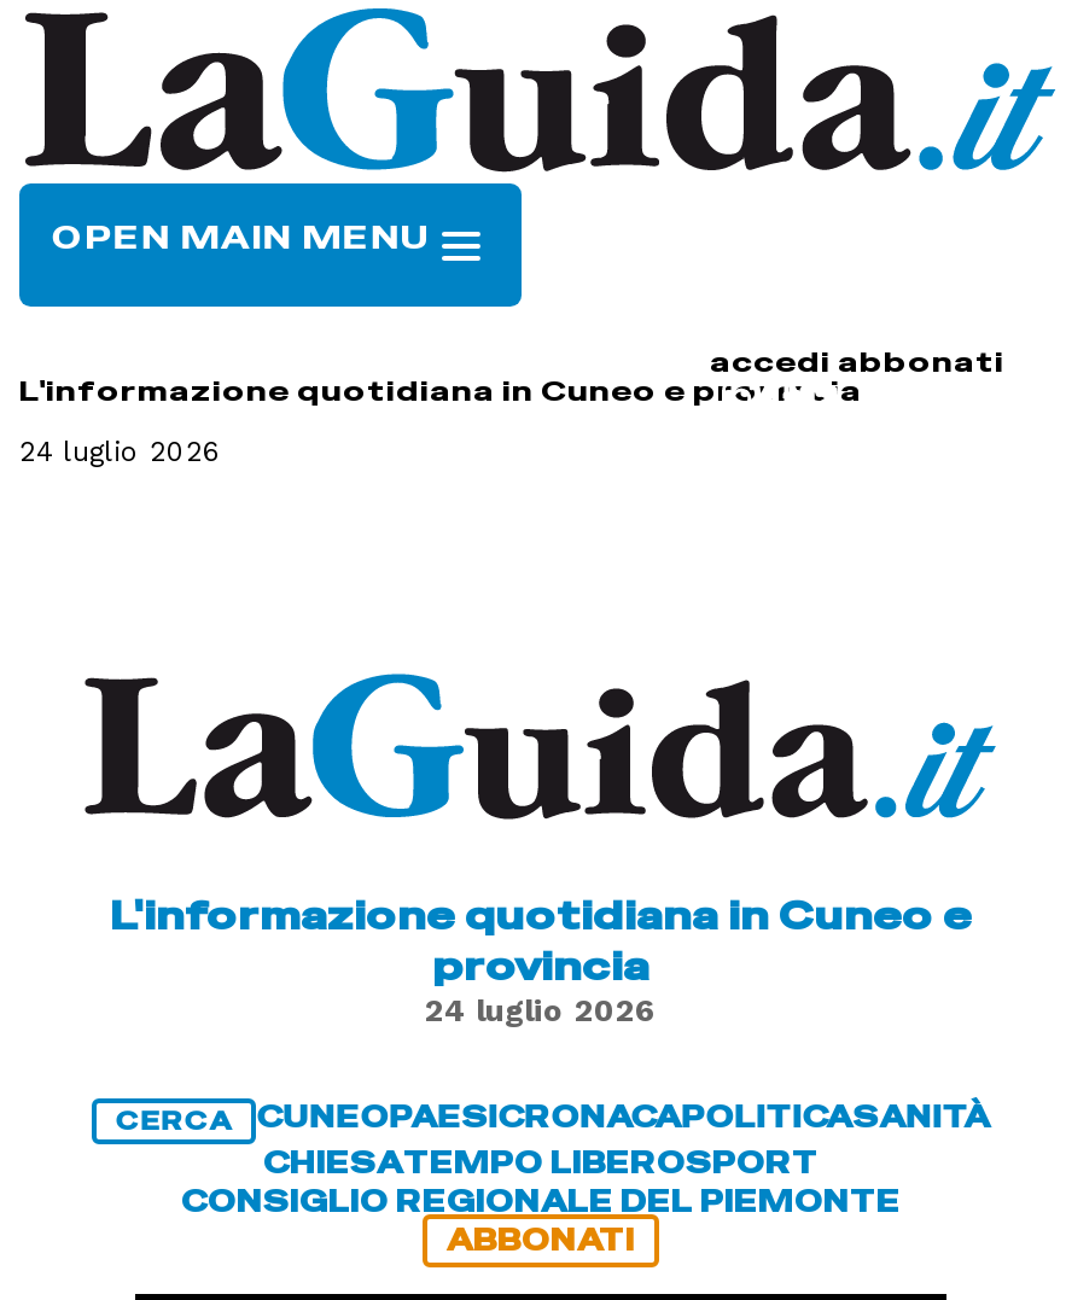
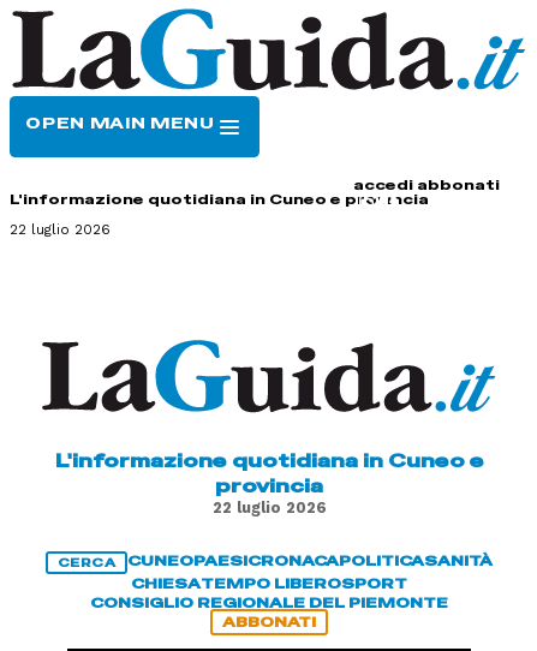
- 24 luglio 2026
+ 22 luglio 2026

- 24 luglio 2026
+ 22 luglio 2026
